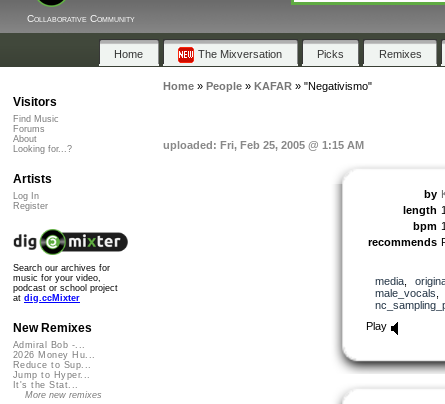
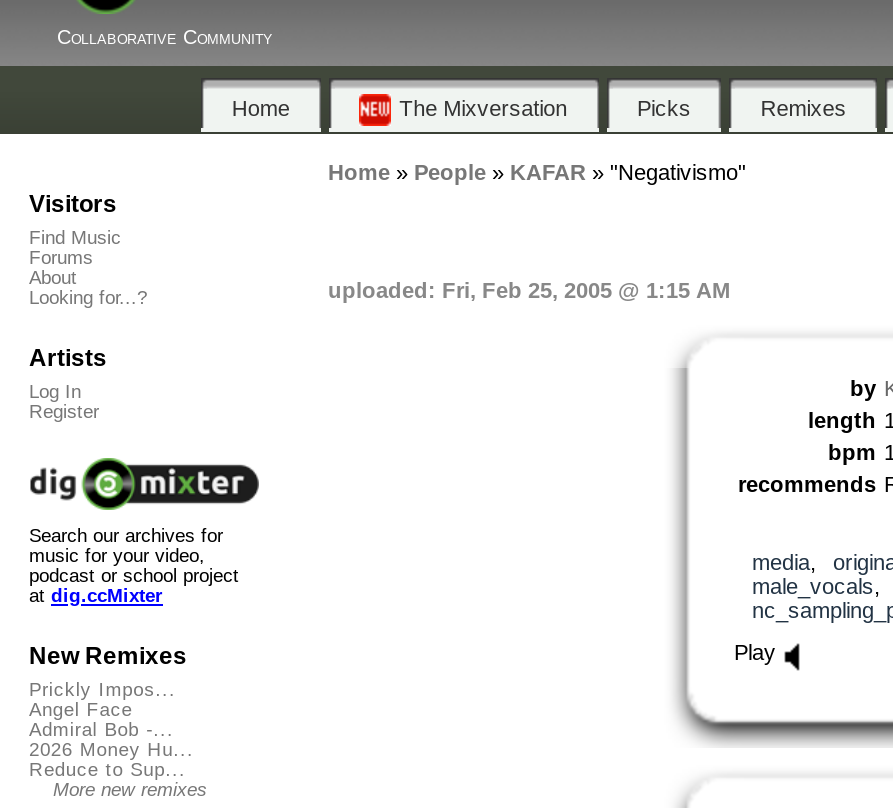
+ Prickly Impos...
+ Angel Face

moved down: Admiral Bob -... | 2026 Money Hu... | Reduce to Sup...

- Jump to Hyper...
- It's the Stat...
